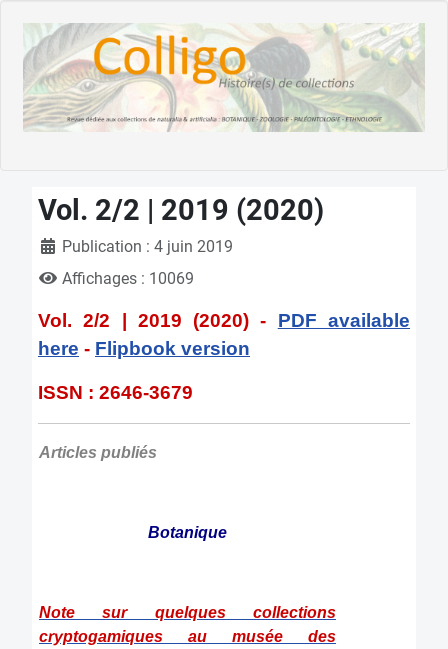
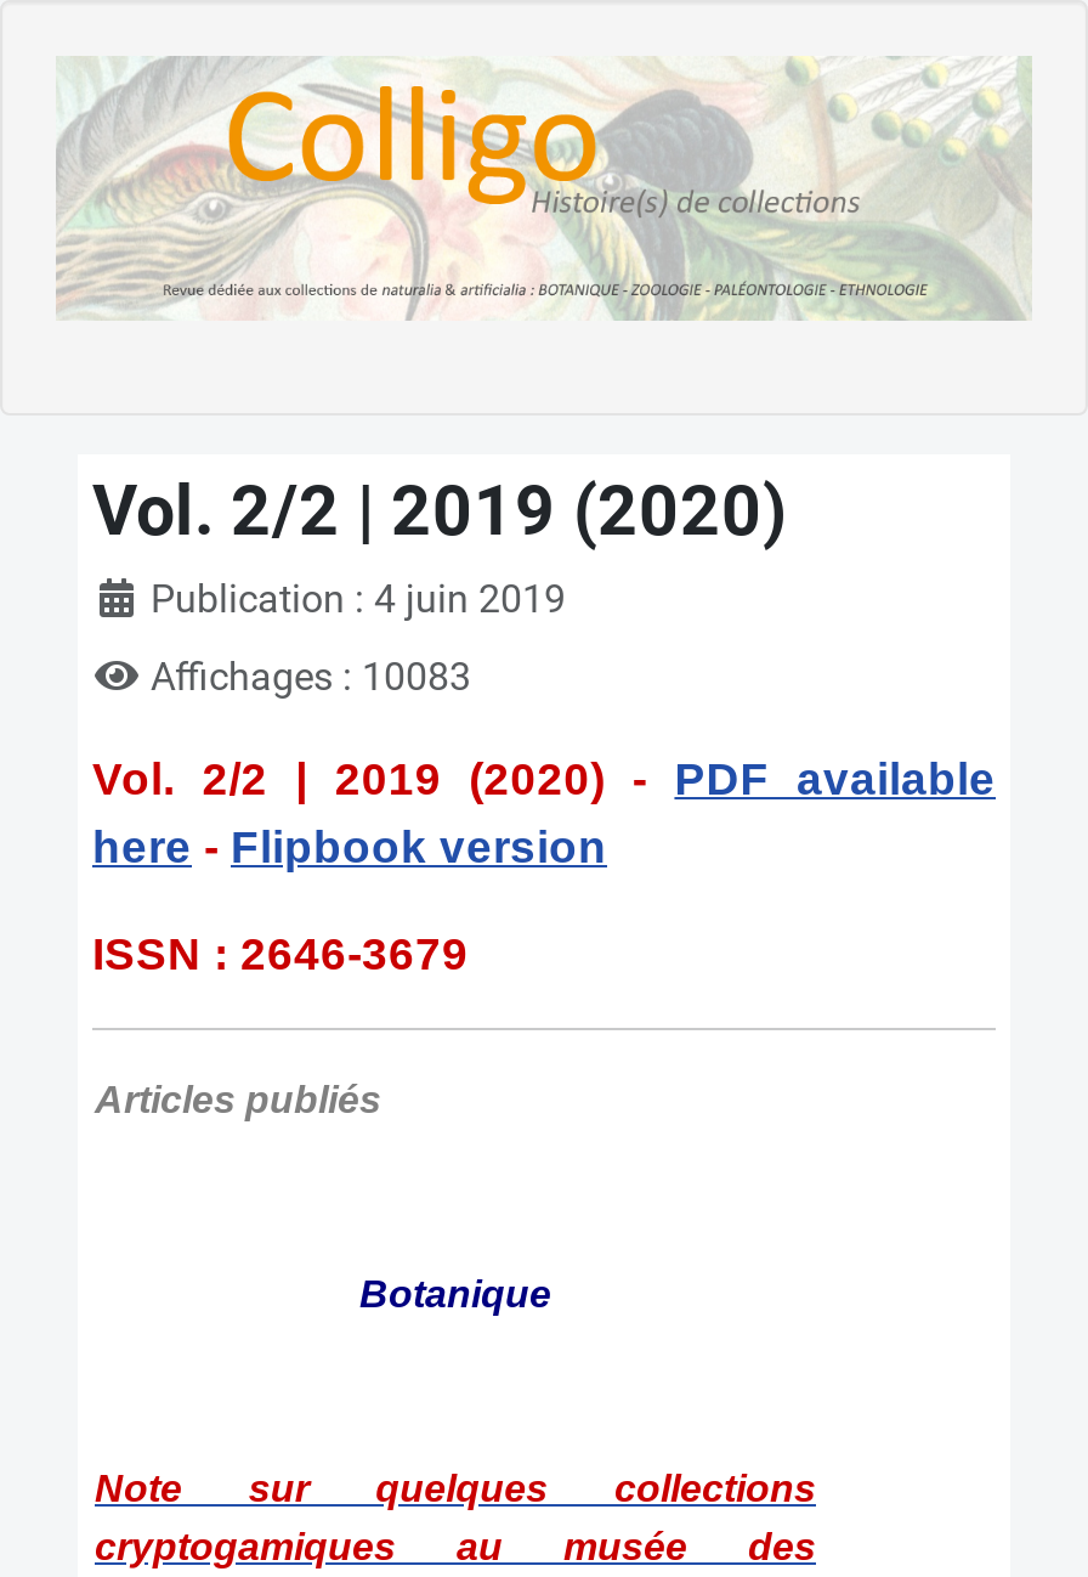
- Affichages : 10069
+ Affichages : 10083
